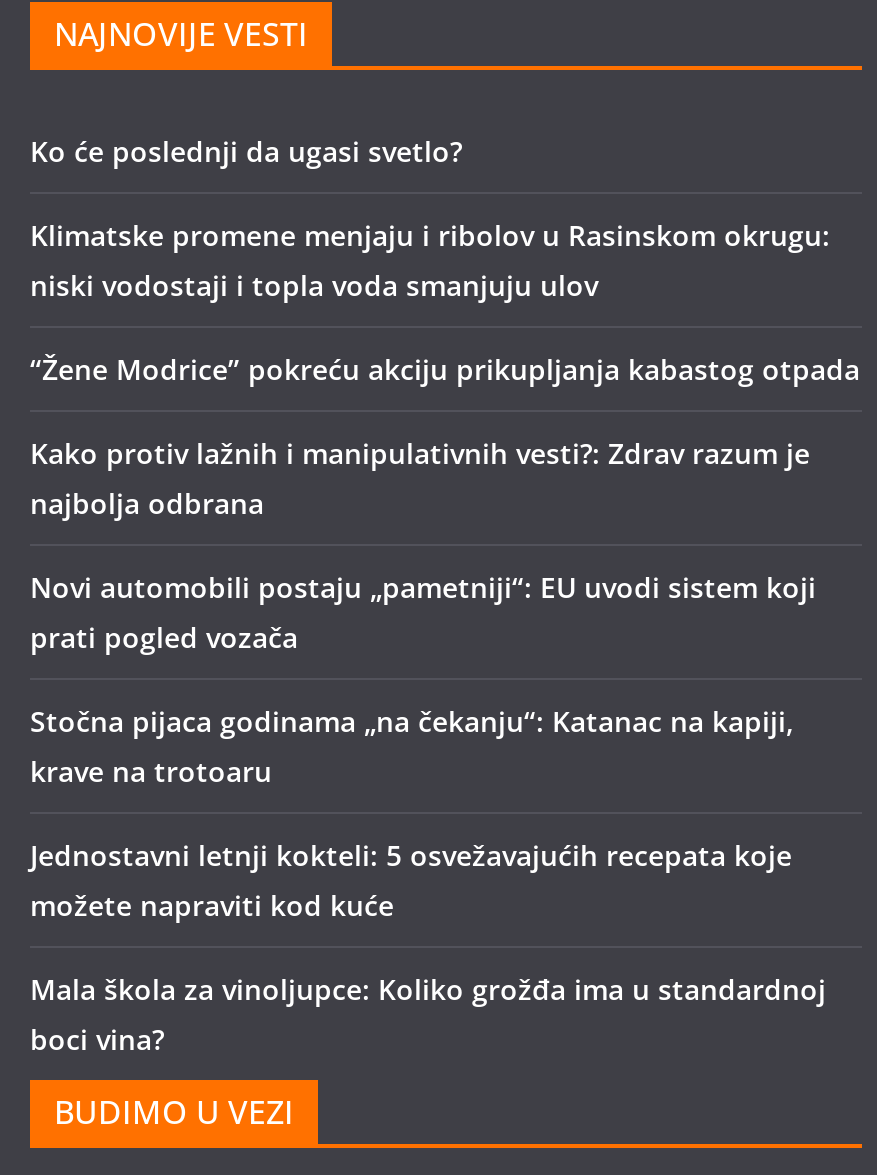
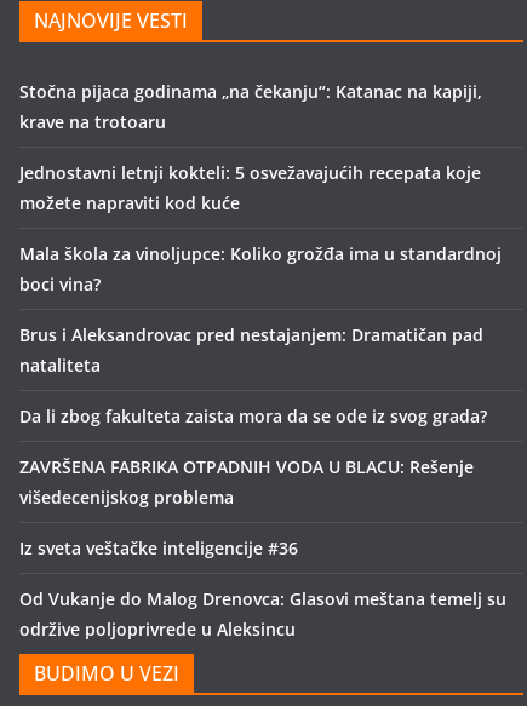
- Ko će poslednji da ugasi svetlo?
- Klimatske promene menjaju i ribolov u Rasinskom okrugu:
- niski vodostaji i topla voda smanjuju ulov
- “Žene Modrice” pokreću akciju prikupljanja kabastog otpada
- Kako protiv lažnih i manipulativnih vesti?: Zdrav razum je
- najbolja odbrana
- Novi automobili postaju „pametniji“: EU uvodi sistem koji
- prati pogled vozača

moved up: Stočna pijaca godinama „na čekanju“: Katanac na kapiji, | krave na trotoaru | Jednostavni letnji kokteli: 5 osvežavajućih recepata koje | možete napraviti kod kuće | Mala škola za vinoljupce: Koliko grožđa ima u standardnoj | boci vina?

+ Brus i Aleksandrovac pred nestajanjem: Dramatičan pad
+ nataliteta
+ Da li zbog fakulteta zaista mora da se ode iz svog grada?
+ ZAVRŠENA FABRIKA OTPADNIH VODA U BLACU: Rešenje
+ višedecenijskog problema
+ Iz sveta veštačke inteligencije #36
+ Od Vukanje do Malog Drenovca: Glasovi meštana temelj su
+ održive poljoprivrede u Aleksincu
